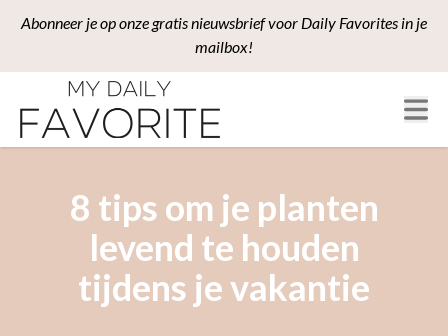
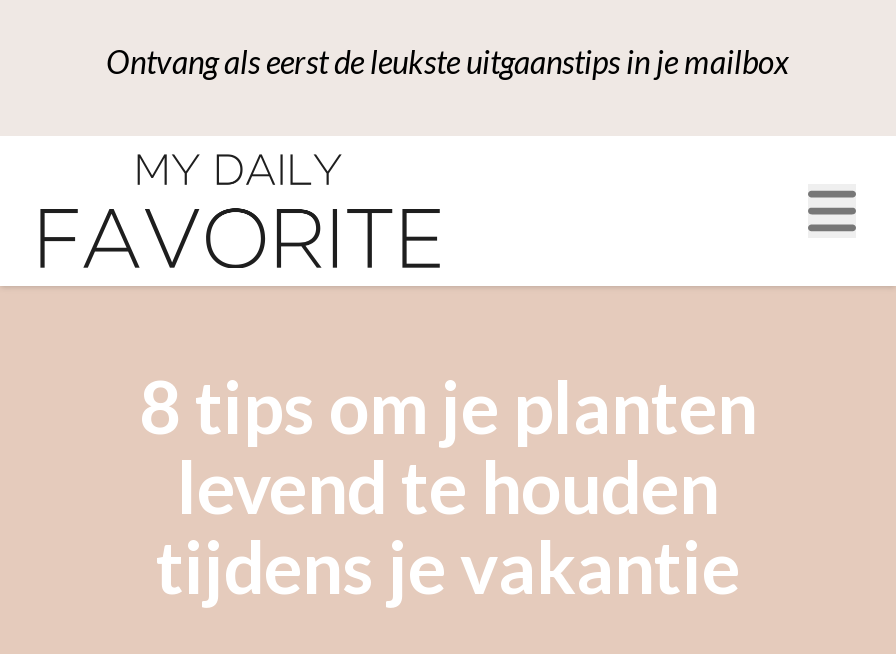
- Abonneer je op onze gratis nieuwsbrief voor Daily Favorites in je
- mailbox!
+ Ontvang als eerst de leukste uitgaanstips in je mailbox
